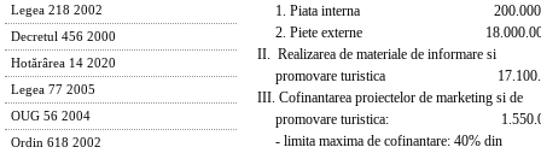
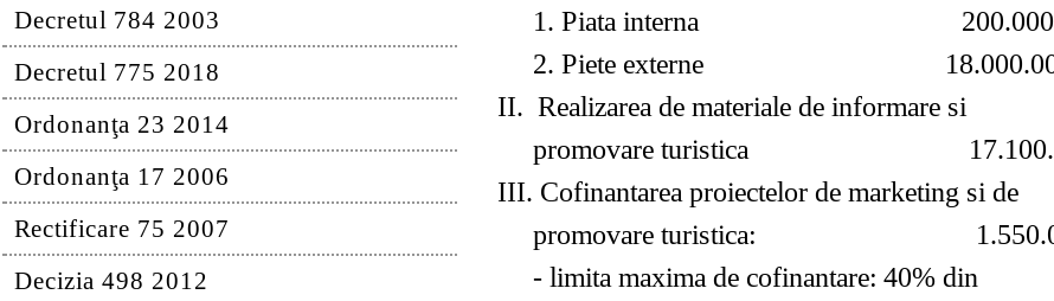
- Legea 218 2002
+ Decretul 784 2003

- Decretul 456 2000
+ Decretul 775 2018

- Hotărârea 14 2020
+ Ordonanţa 23 2014

- Legea 77 2005
+ Ordonanţa 17 2006

- OUG 56 2004
+ Rectificare 75 2007

- Ordin 618 2002
+ Decizia 498 2012
